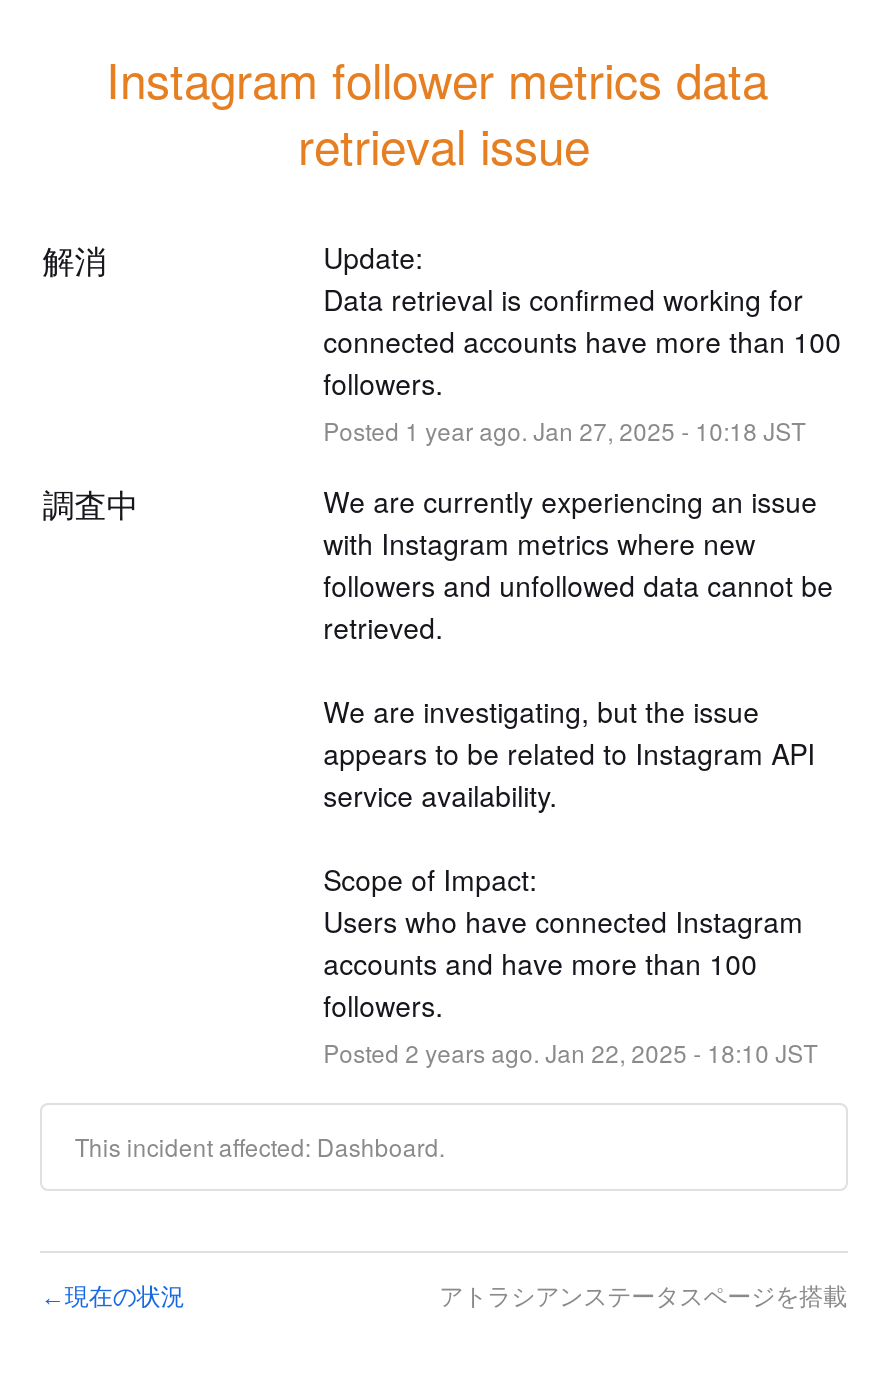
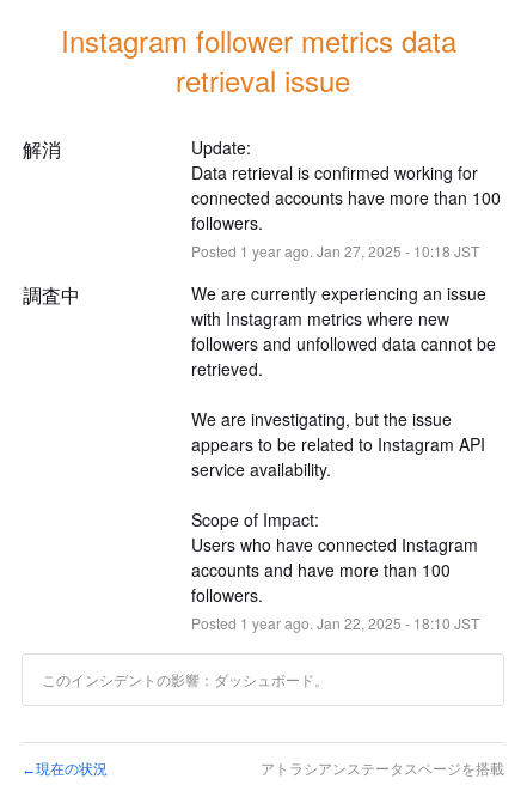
- Posted 2 years ago. Jan 22, 2025 - 18:10 JST
+ Posted 1 year ago. Jan 22, 2025 - 18:10 JST

- This incident affected: Dashboard.
+ このインシデントの影響：ダッシュボード。
